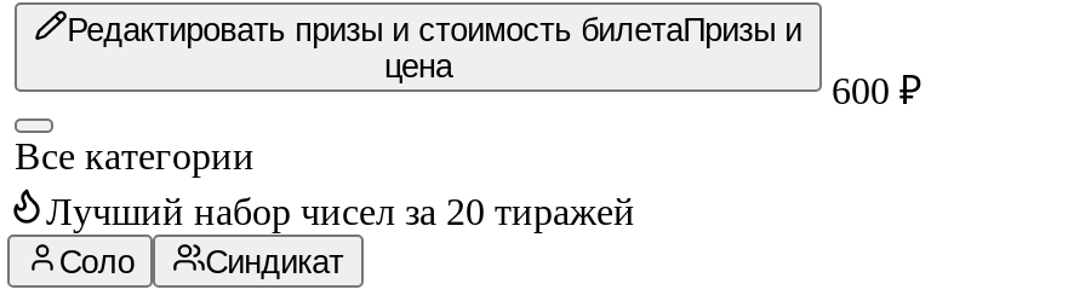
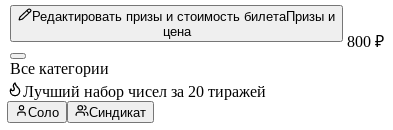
- 600 ₽
+ 800 ₽
